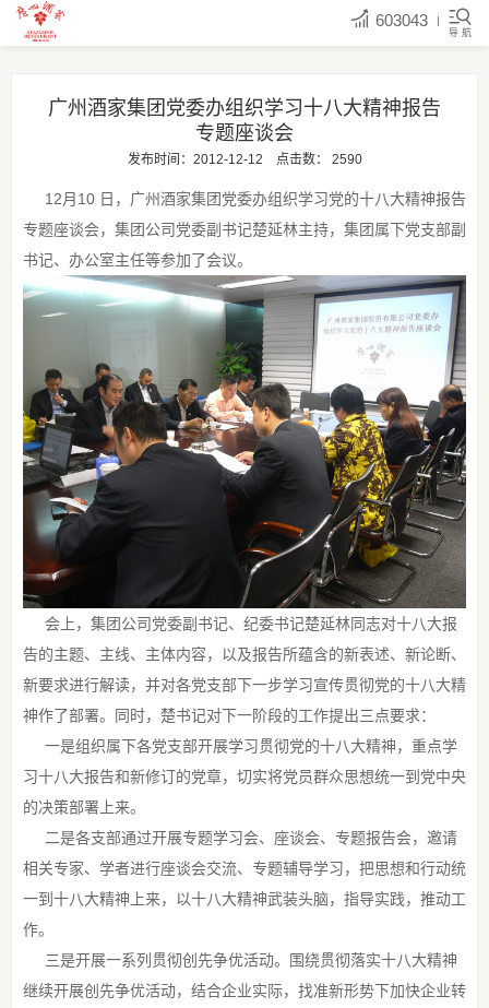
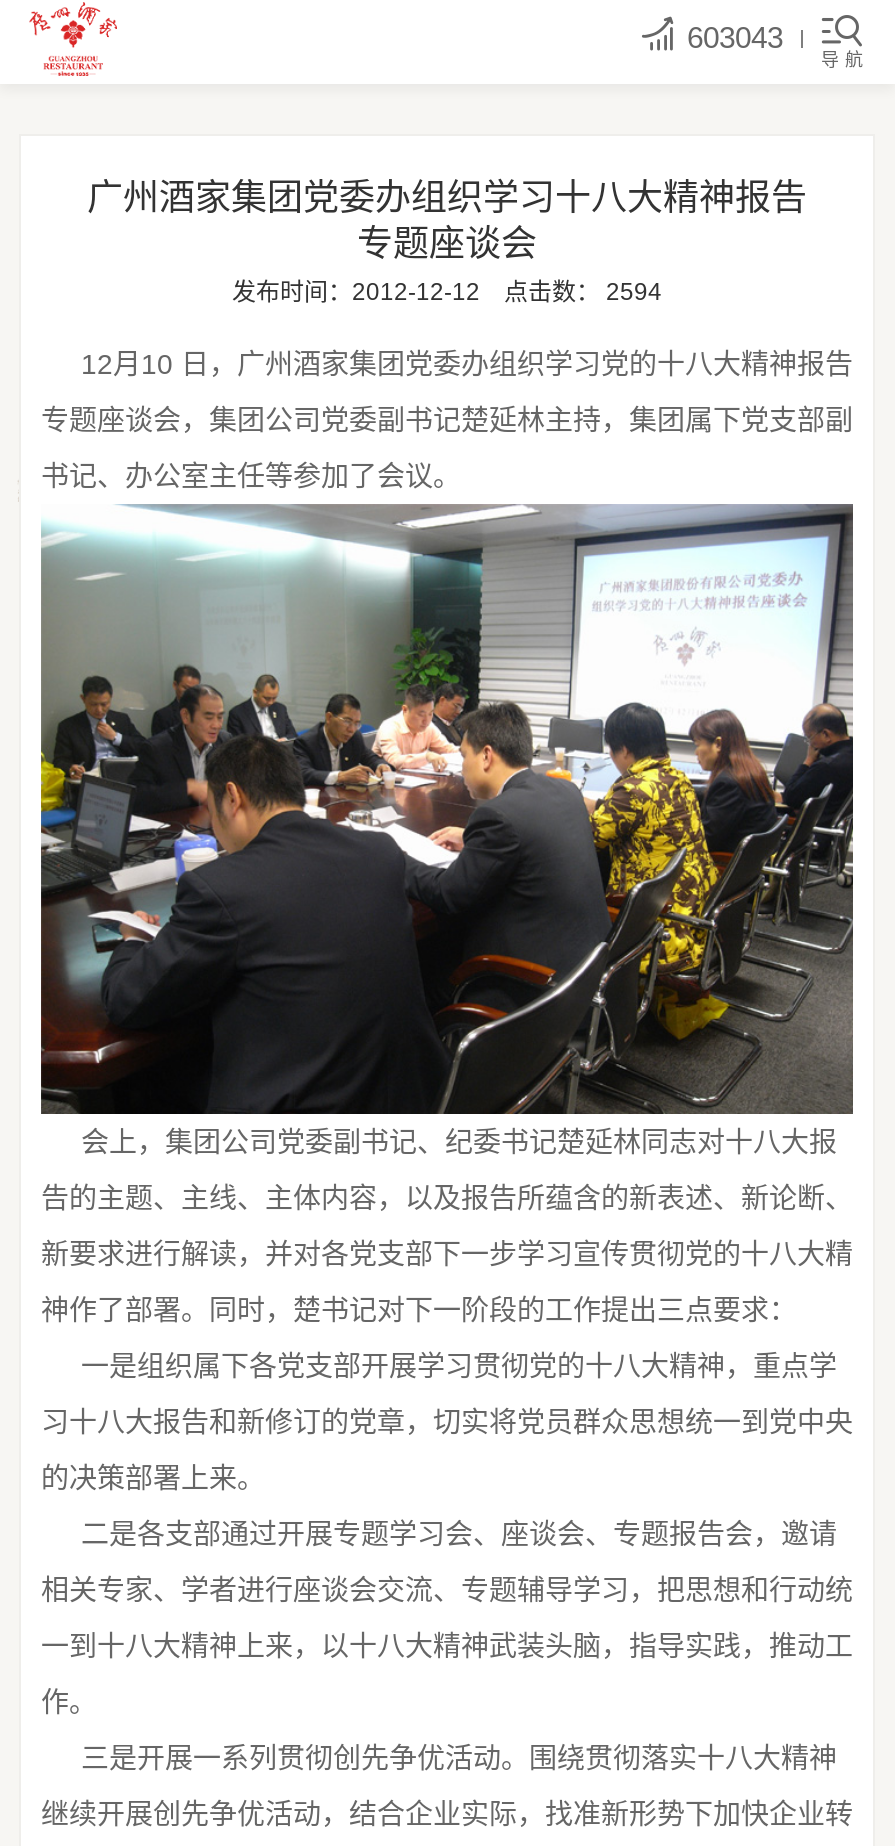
- 发布时间：2012-12-12 点击数：2590
+ 发布时间：2012-12-12 点击数：2594
